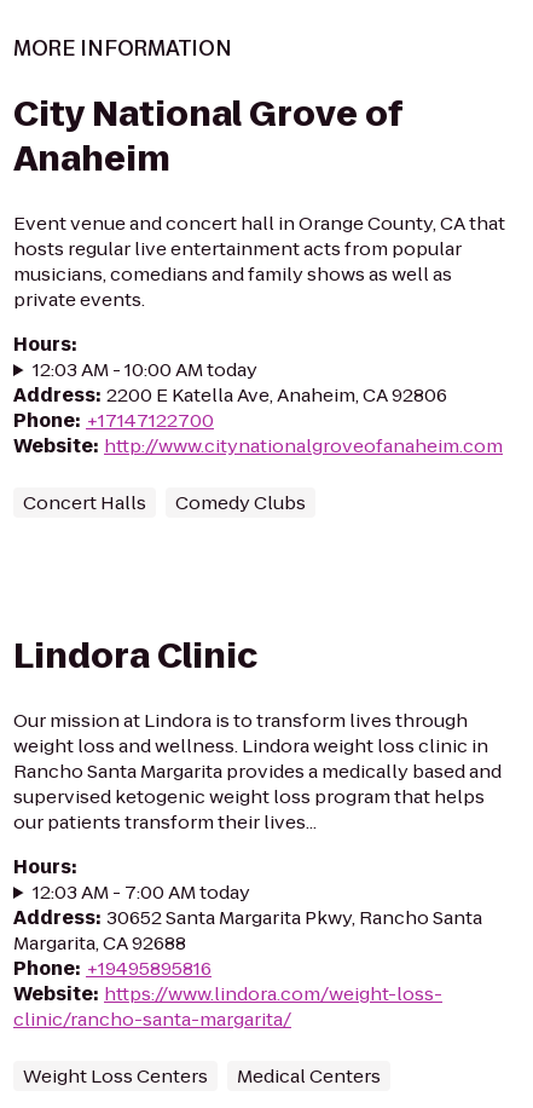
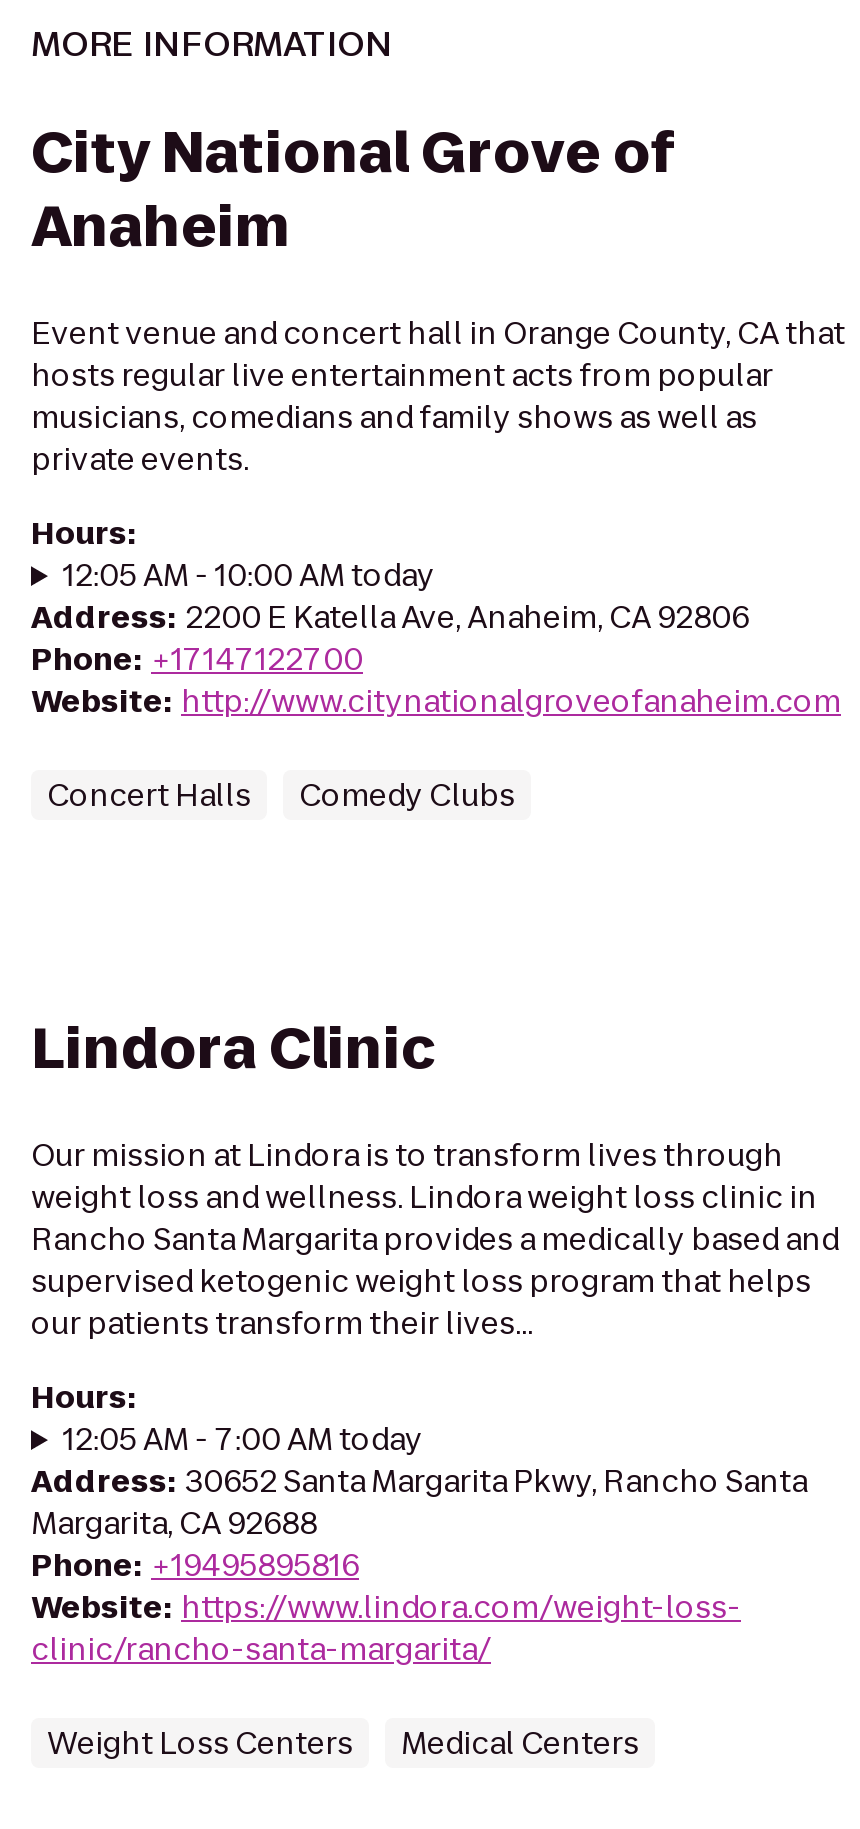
- 12:03 AM - 10:00 AM today
+ 12:05 AM - 10:00 AM today

- 12:03 AM - 7:00 AM today
+ 12:05 AM - 7:00 AM today
